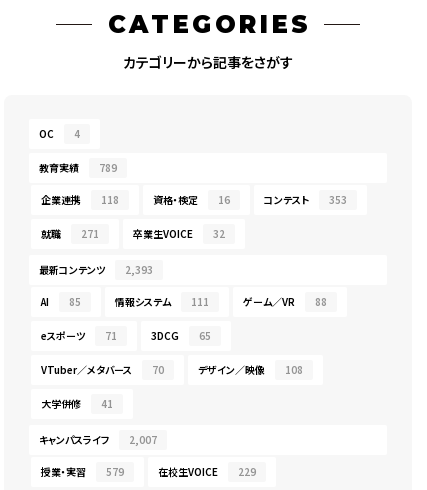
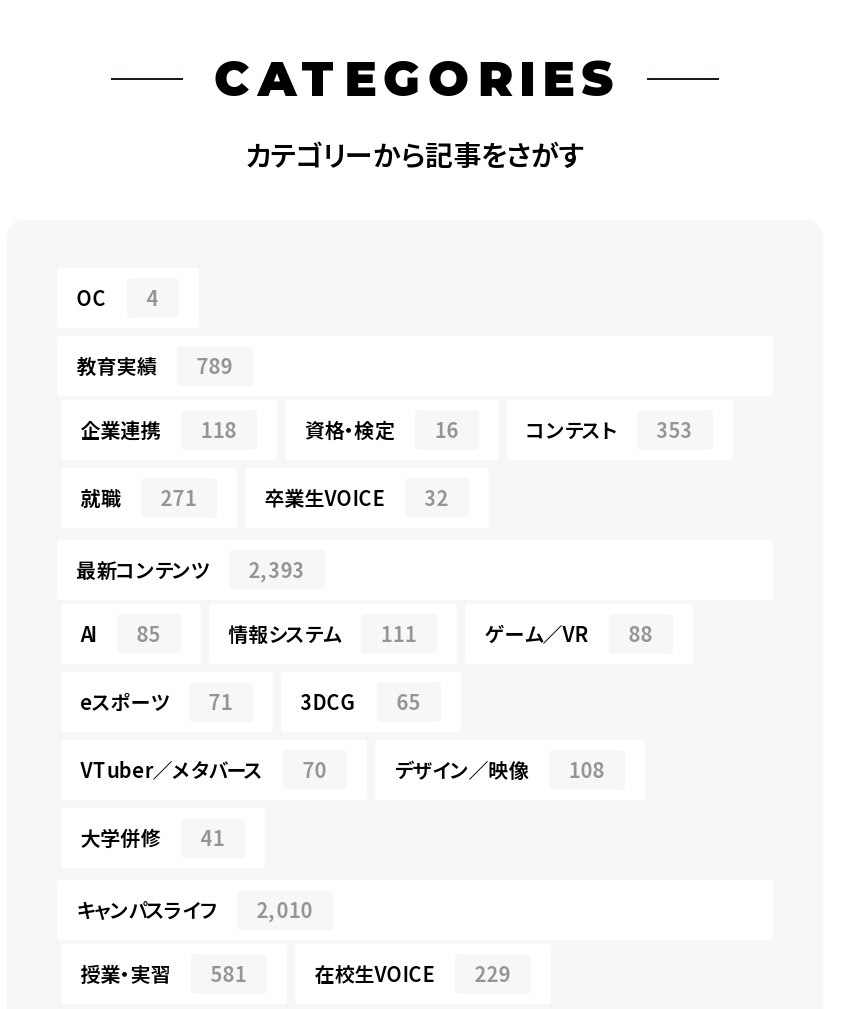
- キャンパスライフ 2,007
+ キャンパスライフ 2,010

- 授業・実習 579
+ 授業・実習 581
